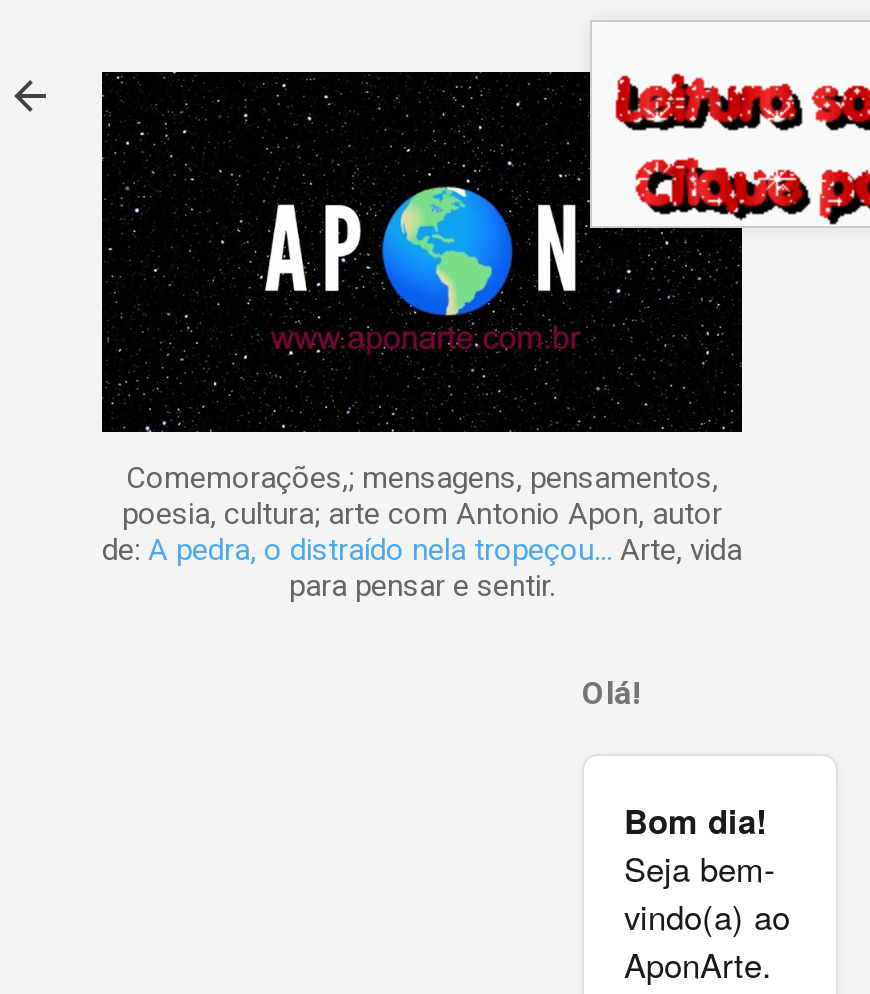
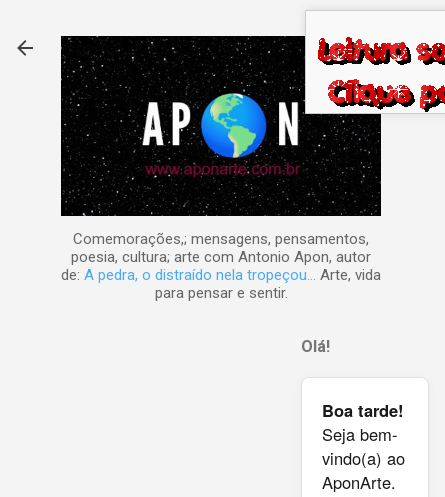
- Bom dia!
+ Boa tarde!
